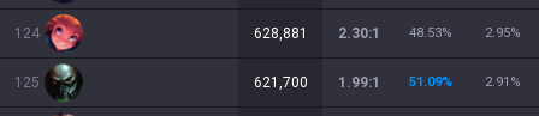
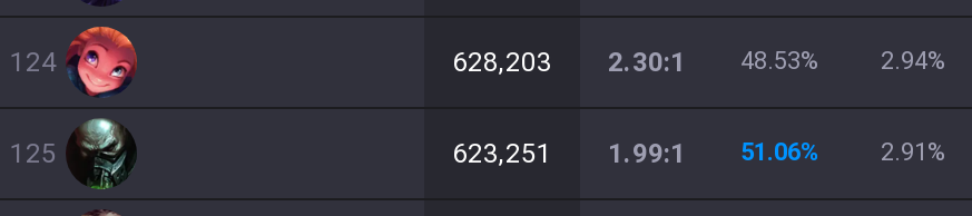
- 628,881 2.30:1 48.53%
+ 628,203 2.30:1 48.53%

- 2.95%
+ 2.94%

- 621,700
+ 623,251

- 51.09%
+ 51.06%
